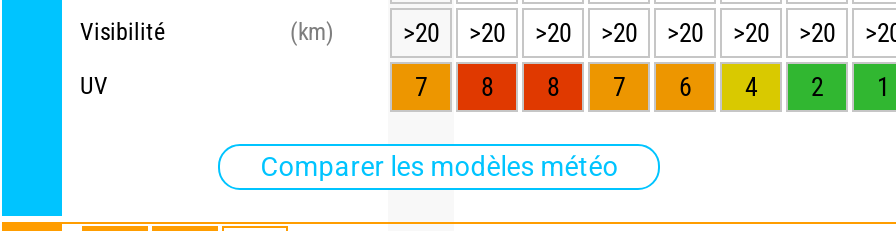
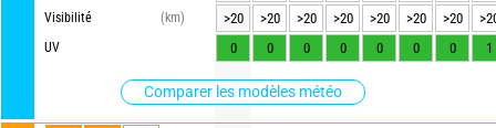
- 7
+ 0

- 8
+ 0

- 8
+ 0

- 7
+ 0

- 6
+ 0

- 4
+ 0

- 2
+ 0
